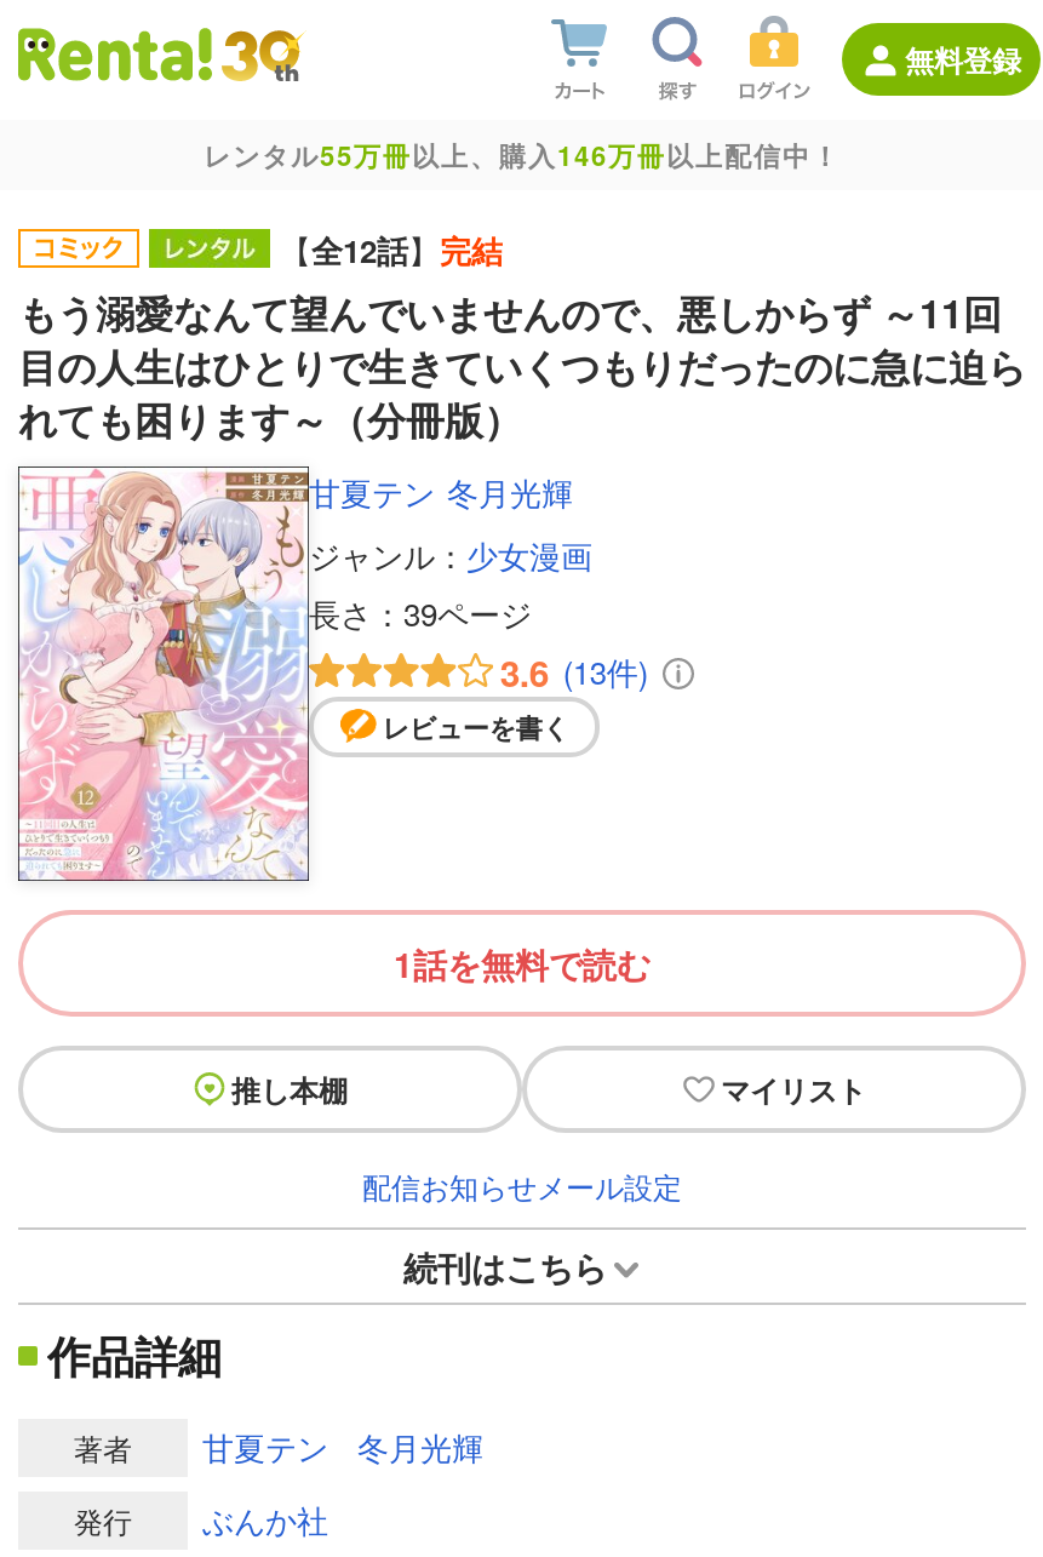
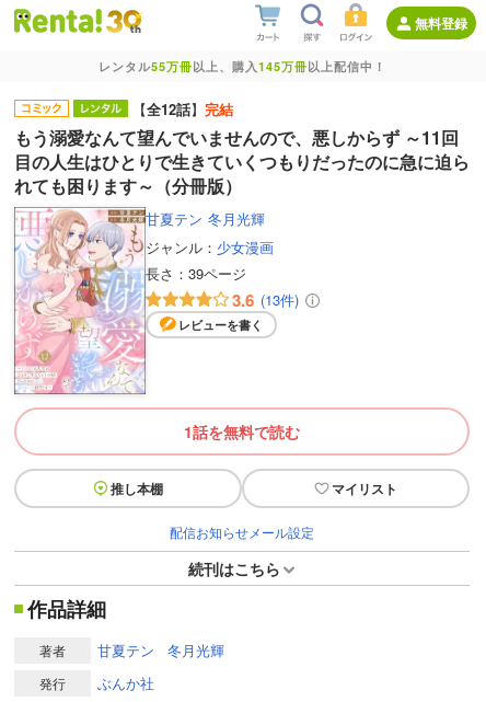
- レンタル55万冊以上、購入146万冊以上配信中！
+ レンタル55万冊以上、購入145万冊以上配信中！
